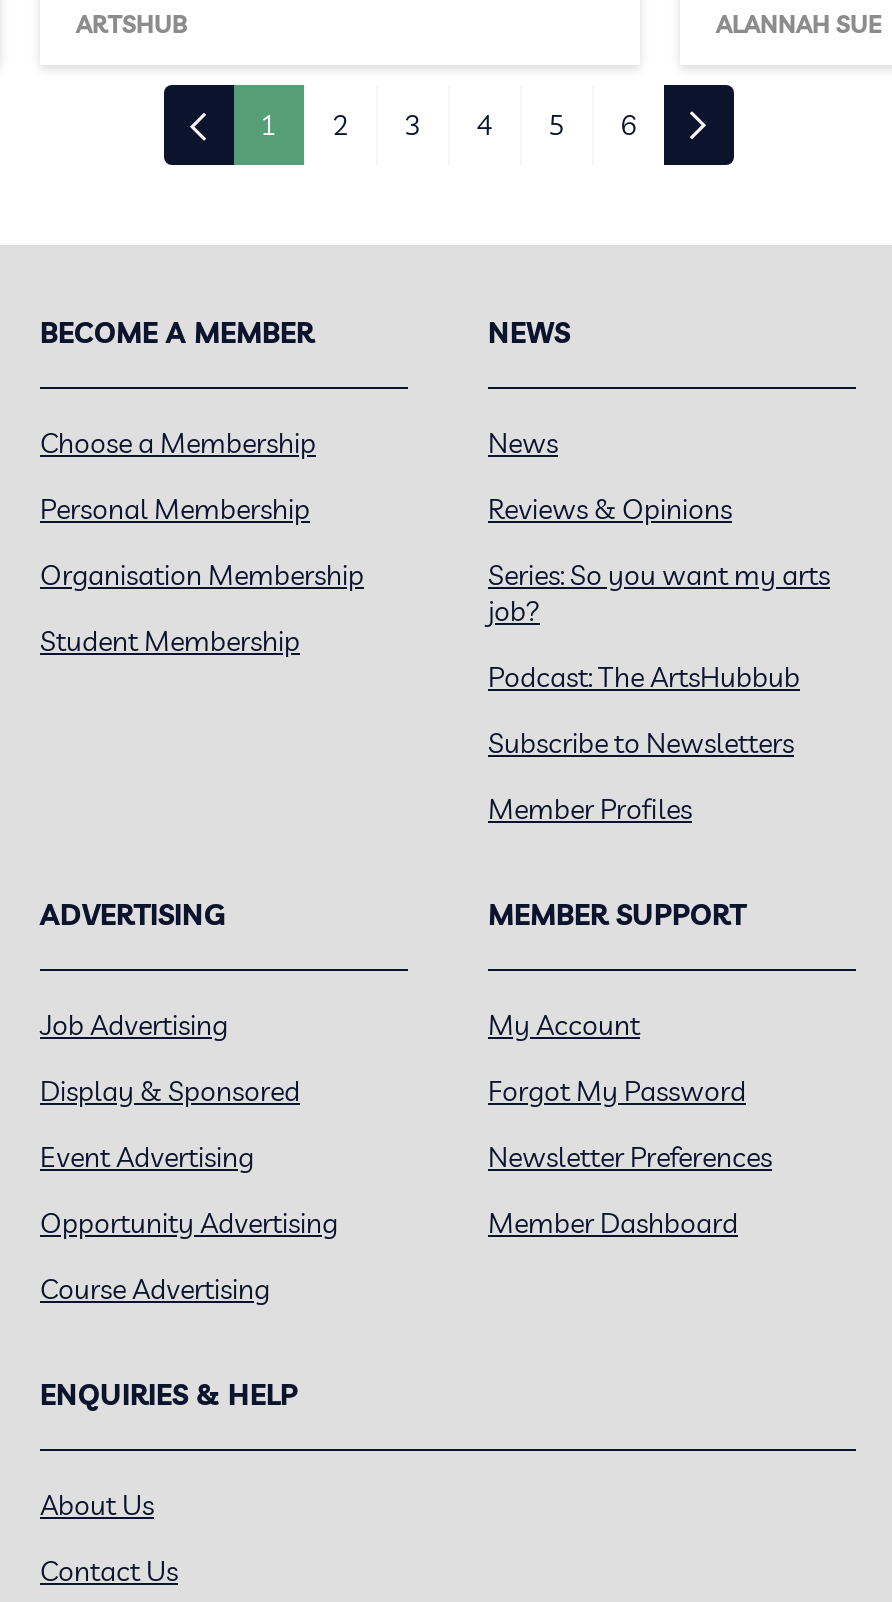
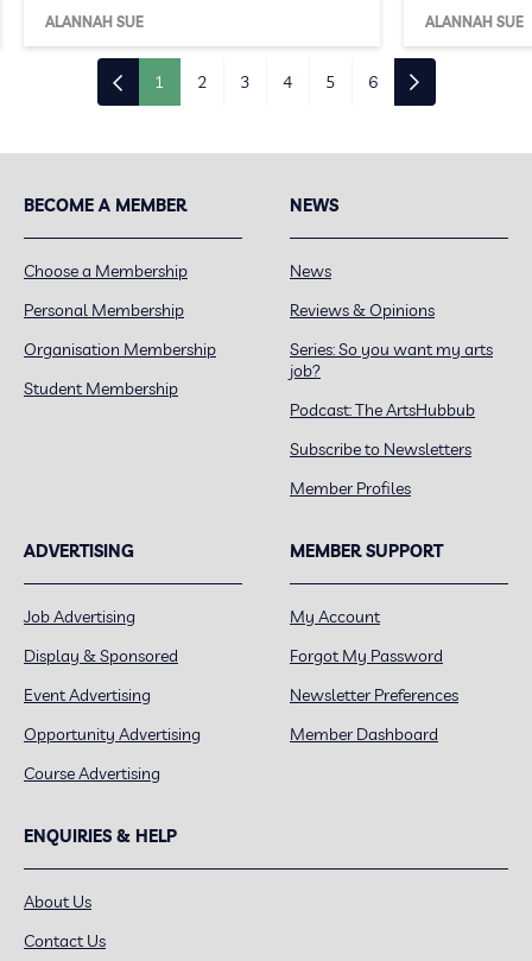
- ARTSHUB
+ ALANNAH SUE
